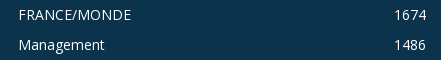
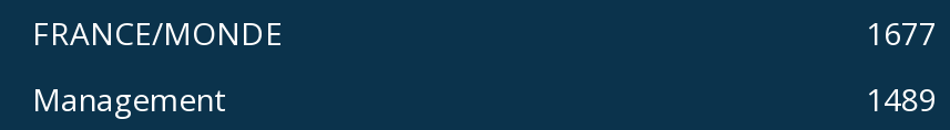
- 1674
+ 1677

- 1486
+ 1489
